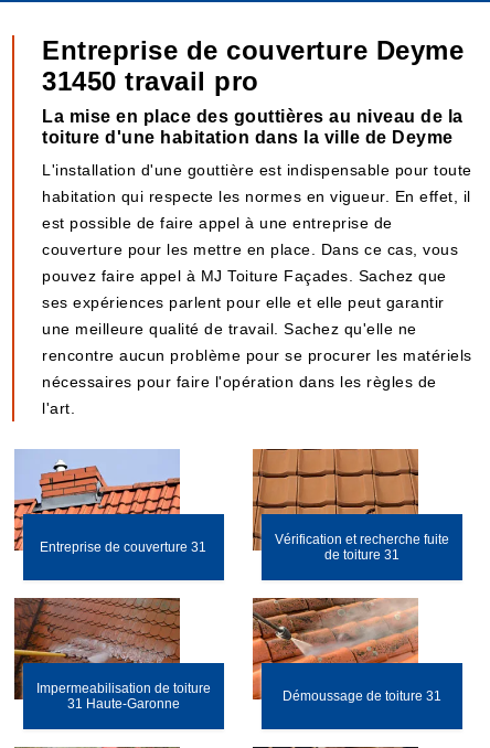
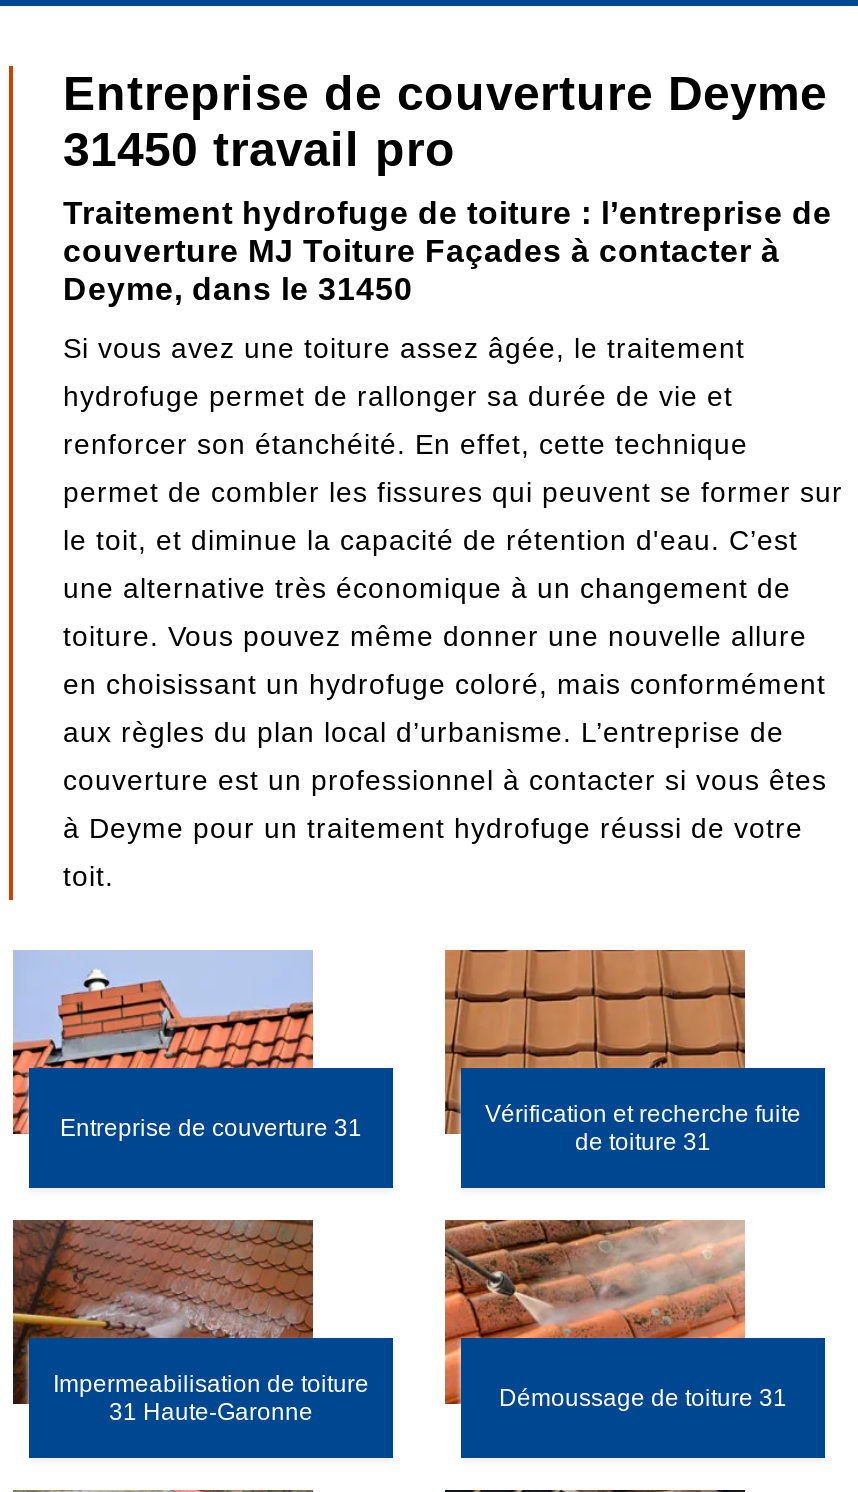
- La mise en place des gouttières au niveau de la
- toiture d'une habitation dans la ville de Deyme
- L'installation d'une gouttière est indispensable pour toute
- habitation qui respecte les normes en vigueur. En effet, il
- est possible de faire appel à une entreprise de
- couverture pour les mettre en place. Dans ce cas, vous
- pouvez faire appel à MJ Toiture Façades. Sachez que
- ses expériences parlent pour elle et elle peut garantir
- une meilleure qualité de travail. Sachez qu'elle ne
- rencontre aucun problème pour se procurer les matériels
- nécessaires pour faire l'opération dans les règles de
- l'art.
+ Traitement hydrofuge de toiture : l’entreprise de
+ couverture MJ Toiture Façades à contacter à
+ Deyme, dans le 31450
+ Si vous avez une toiture assez âgée, le traitement
+ hydrofuge permet de rallonger sa durée de vie et
+ renforcer son étanchéité. En effet, cette technique
+ permet de combler les fissures qui peuvent se former sur
+ le toit, et diminue la capacité de rétention d'eau. C’est
+ une alternative très économique à un changement de
+ toiture. Vous pouvez même donner une nouvelle allure
+ en choisissant un hydrofuge coloré, mais conformément
+ aux règles du plan local d’urbanisme. L’entreprise de
+ couverture est un professionnel à contacter si vous êtes
+ à Deyme pour un traitement hydrofuge réussi de votre
+ toit.
